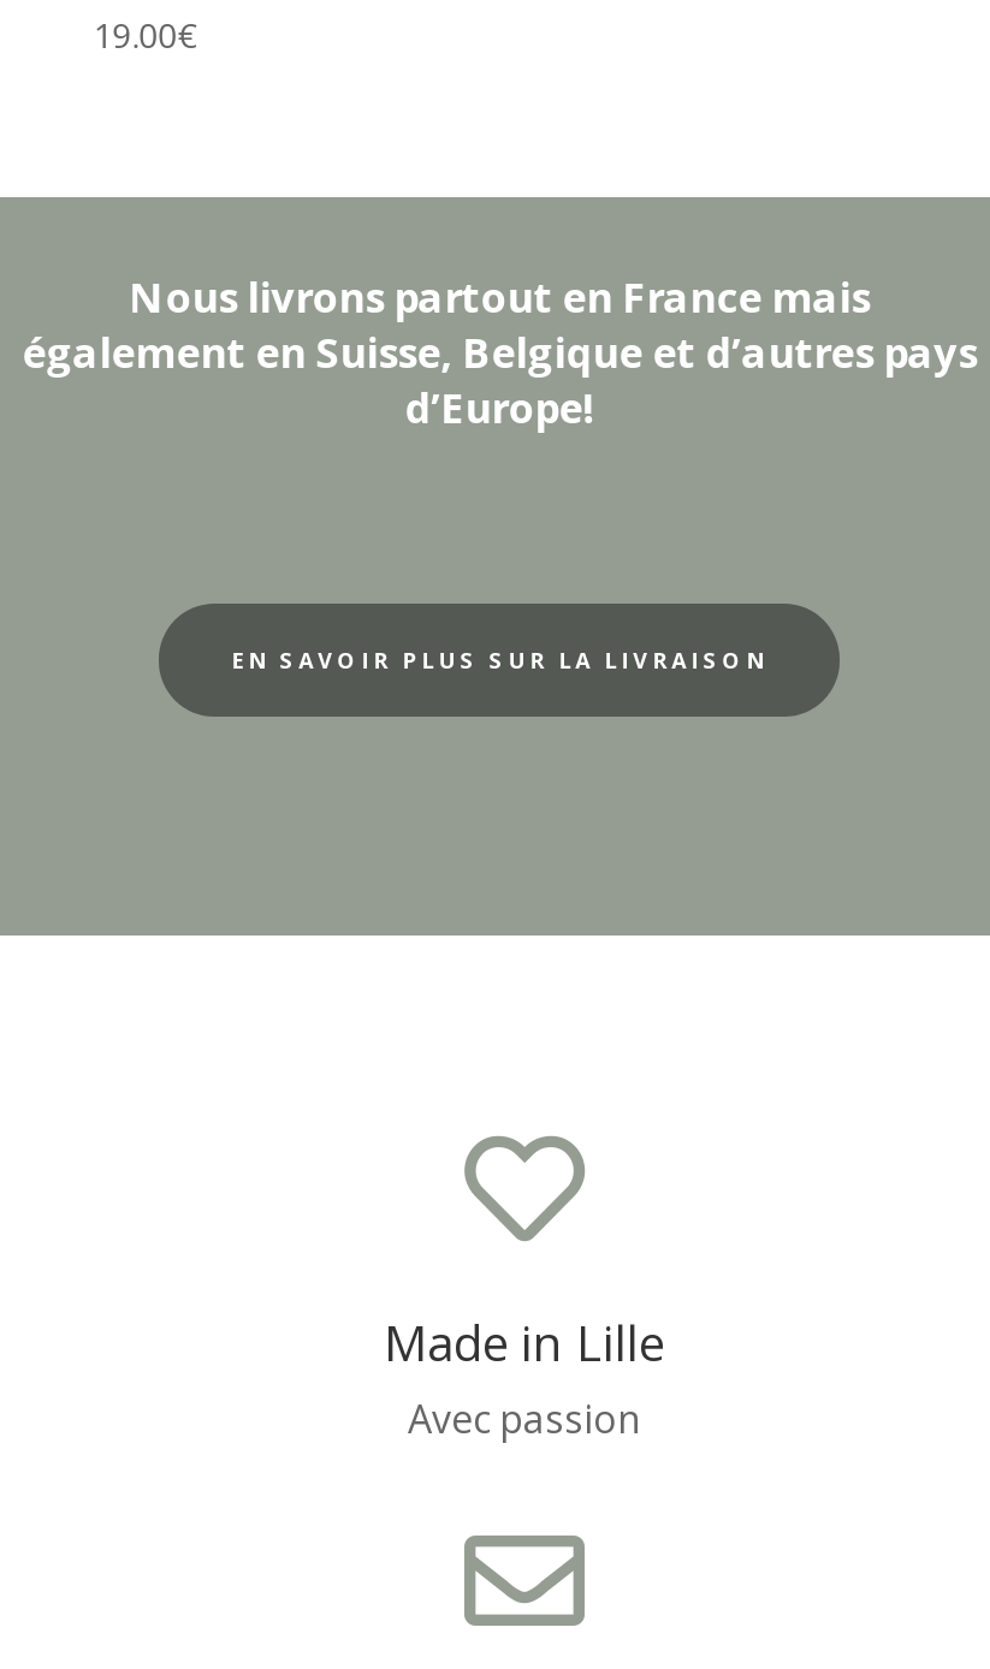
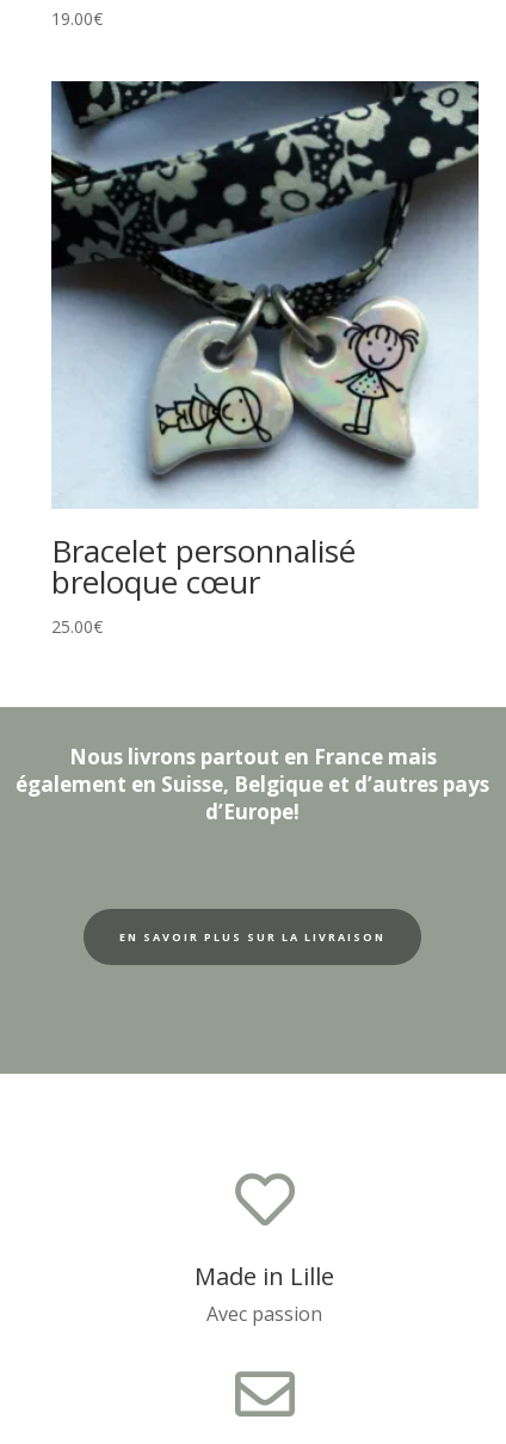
+ [image]
+ Bracelet personnalisé
+ breloque cœur
+ 25.00€
